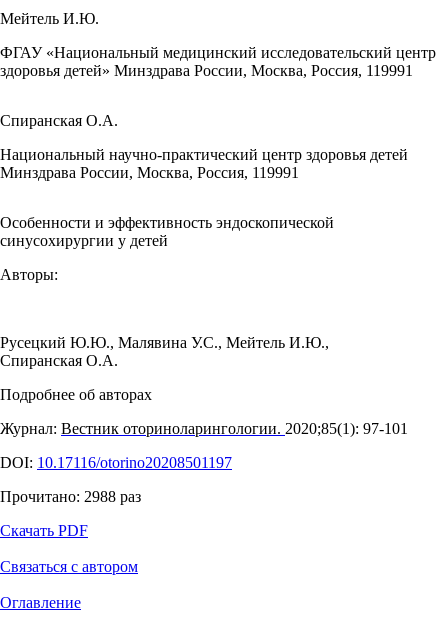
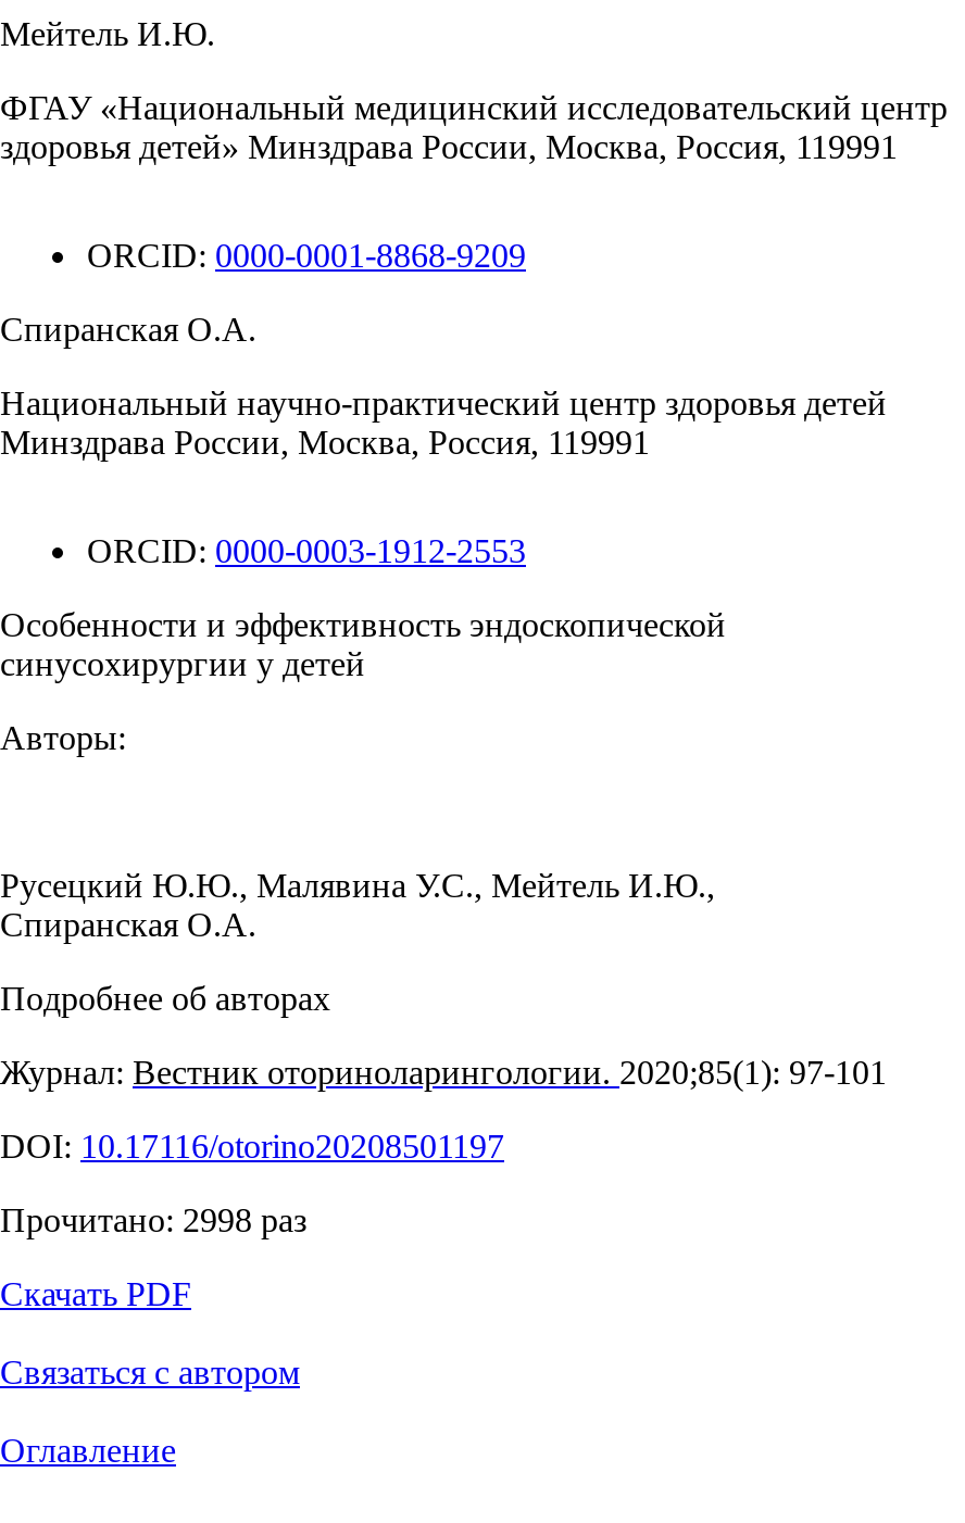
+ ORCID: 0000-0001-8868-9209

+ ORCID: 0000-0003-1912-2553

- Прочитано: 2988 раз
+ Прочитано: 2998 раз
